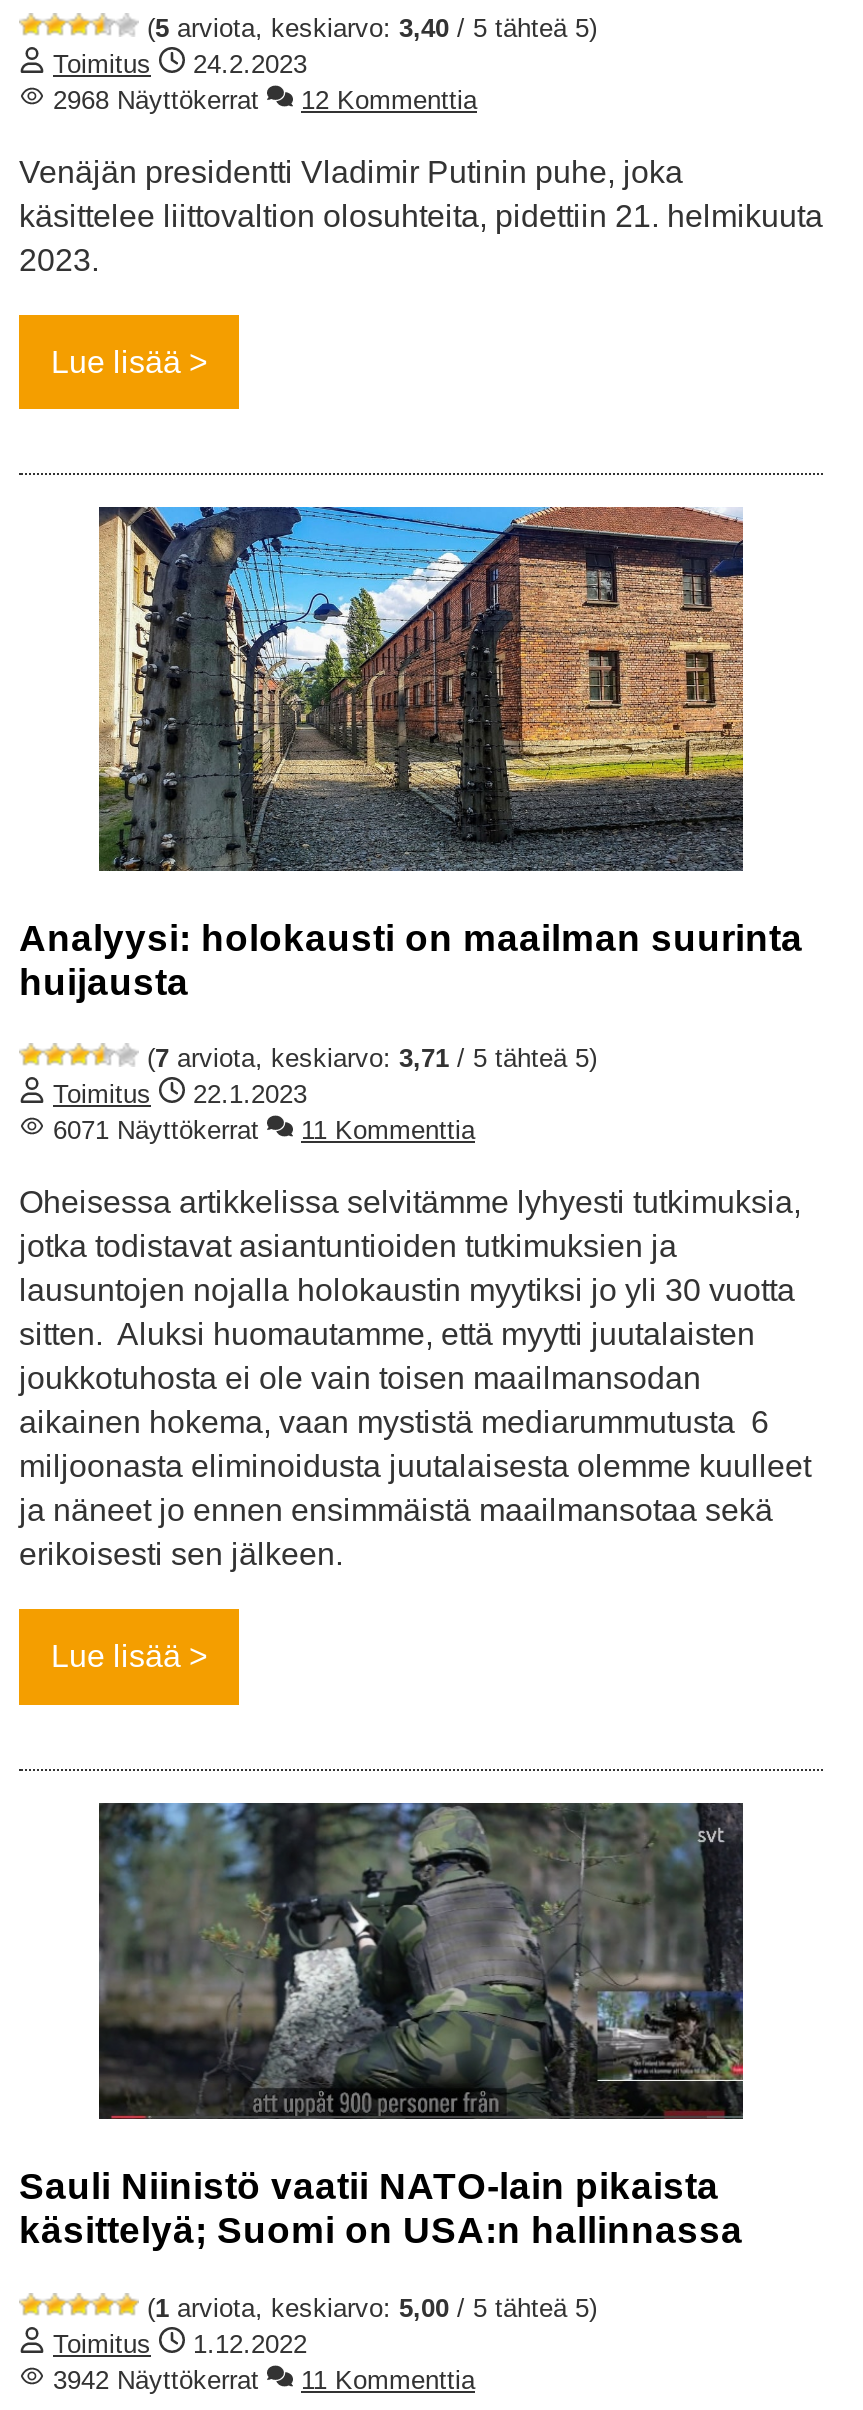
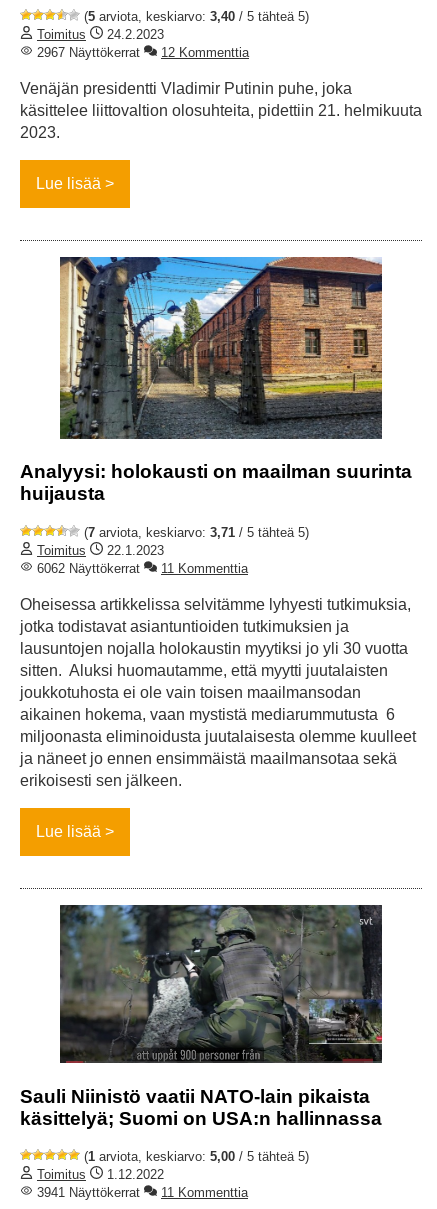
- 2968 Näyttökerrat
+ 2967 Näyttökerrat

- 6071 Näyttökerrat
+ 6062 Näyttökerrat

- 3942 Näyttökerrat
+ 3941 Näyttökerrat
